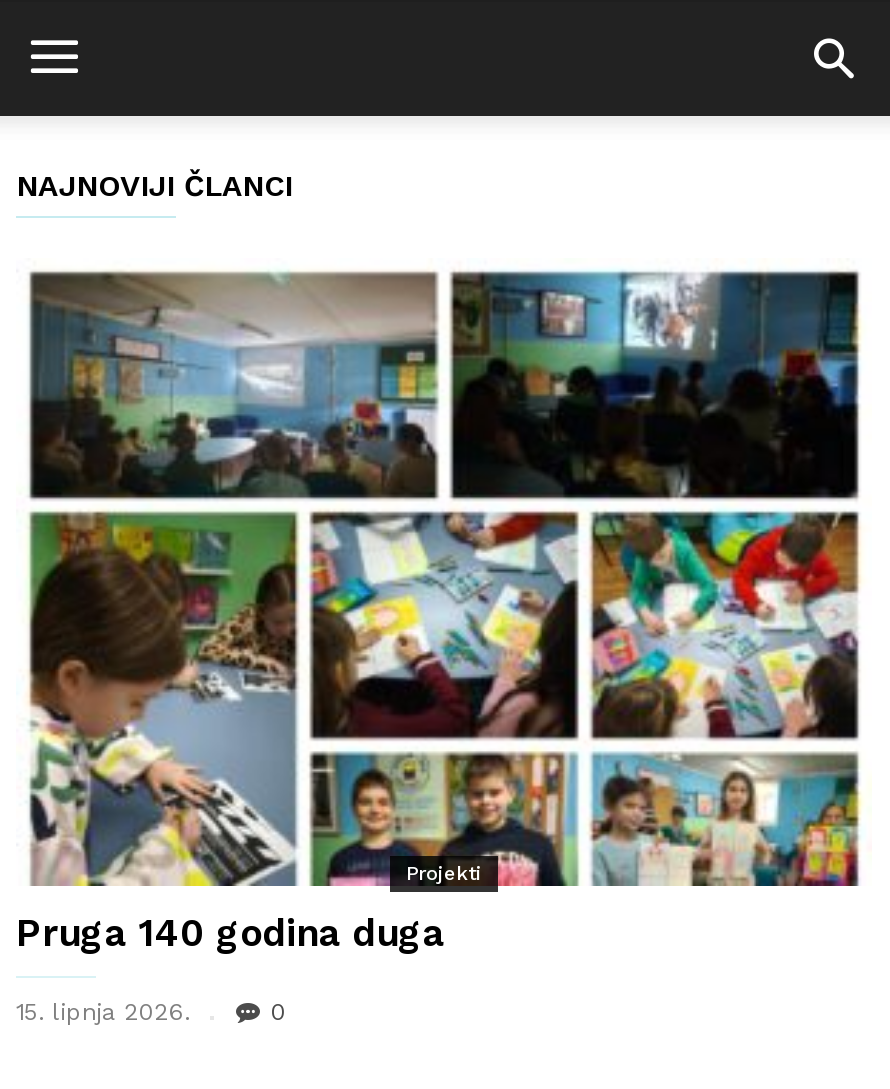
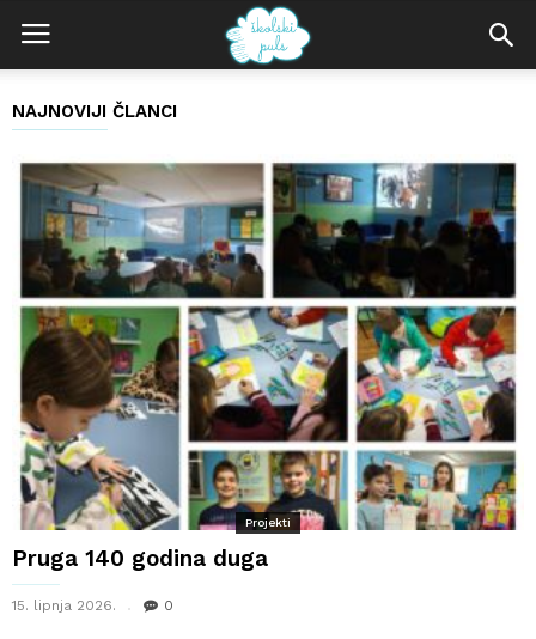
+ [image]
